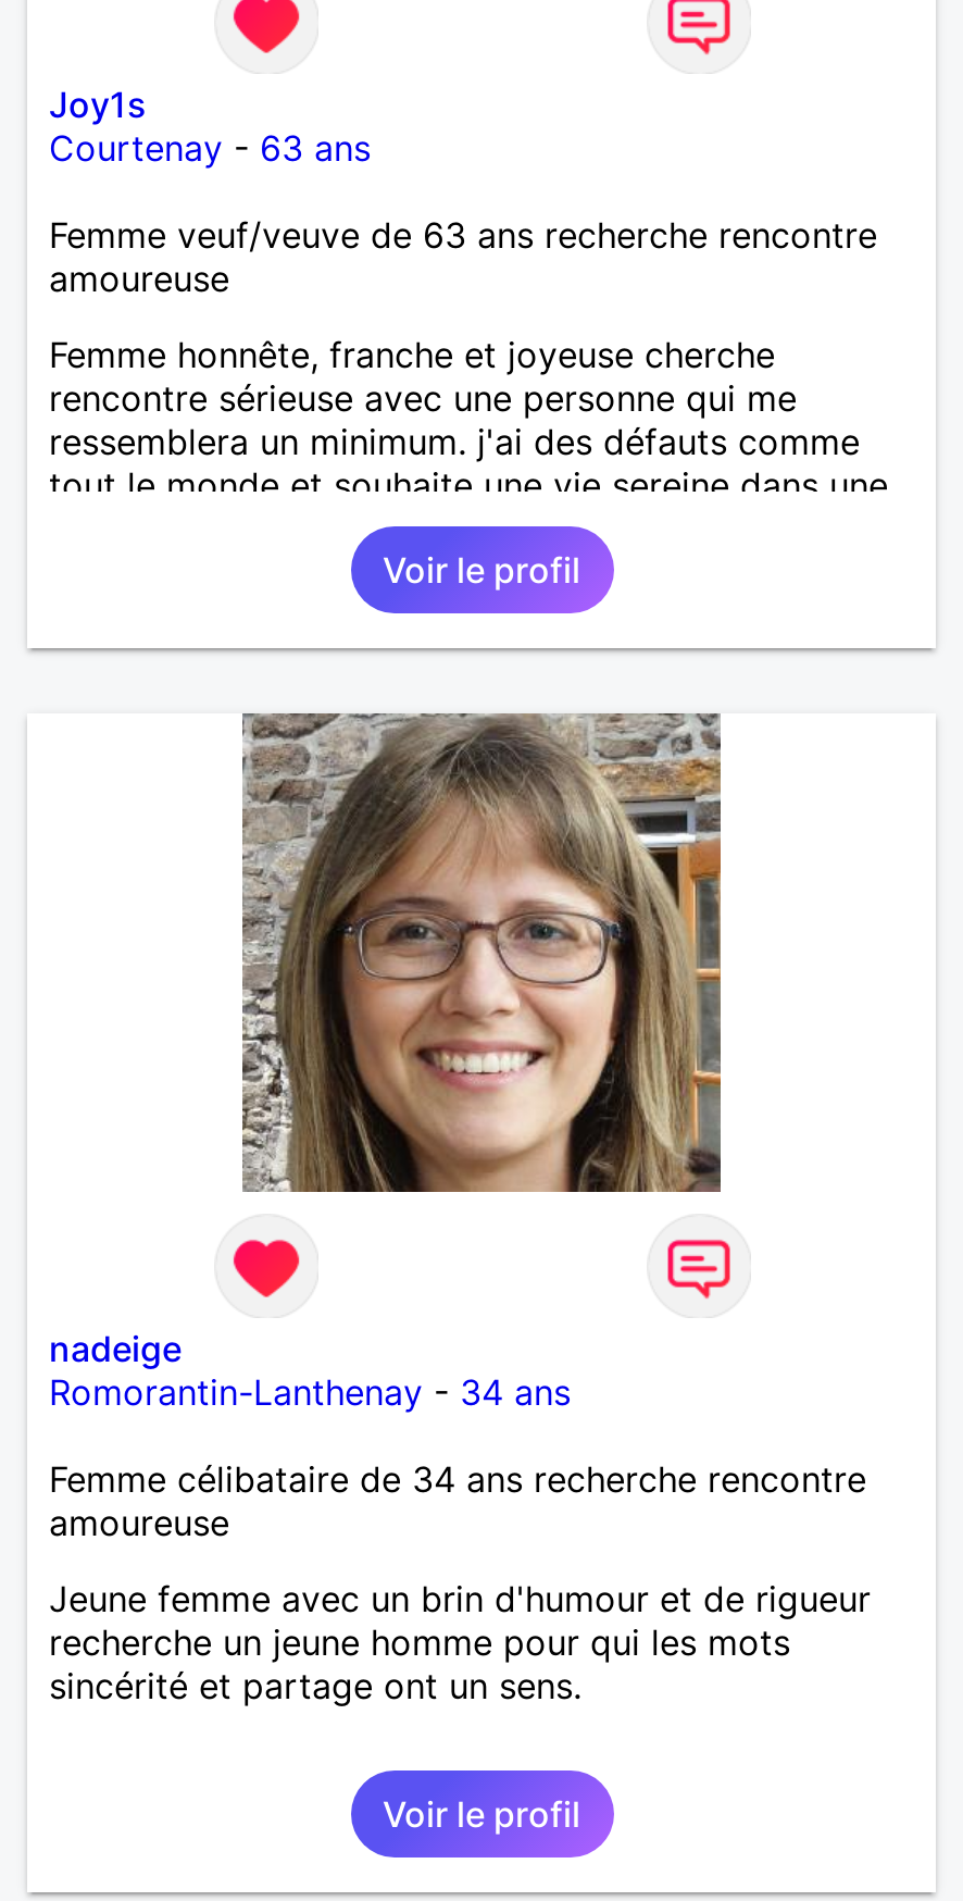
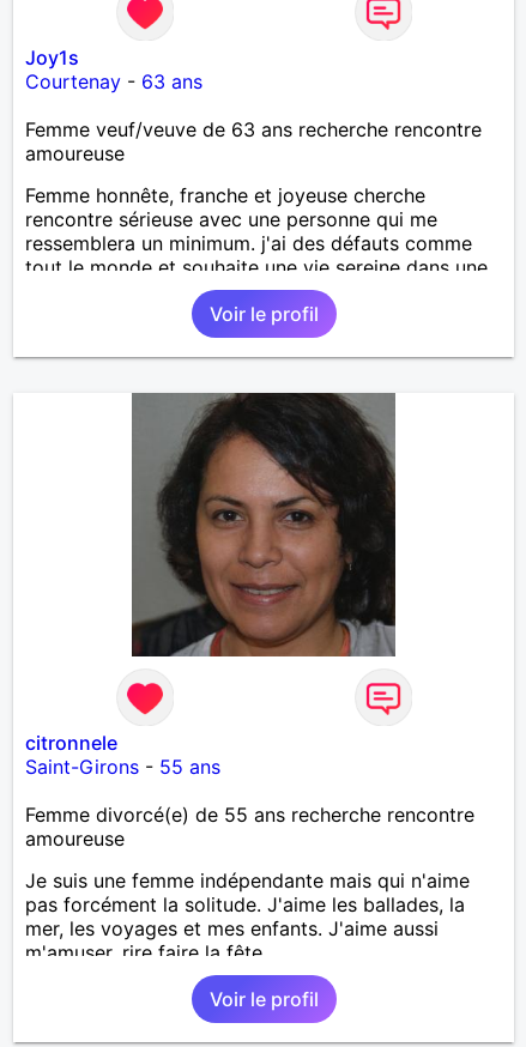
- [image]
+ [image]

- nadeige
- Romorantin-Lanthenay - 34 ans
+ citronnele
+ Saint-Girons - 55 ans

- Femme célibataire de 34 ans recherche rencontre
+ Femme divorcé(e) de 55 ans recherche rencontre

- Jeune femme avec un brin d'humour et de rigueur
- recherche un jeune homme pour qui les mots
- sincérité et partage ont un sens.
+ Je suis une femme indépendante mais qui n'aime
+ pas forcément la solitude. J'aime les ballades, la
+ mer, les voyages et mes enfants. J'aime aussi
+ m'amuser, rire faire la fête.
